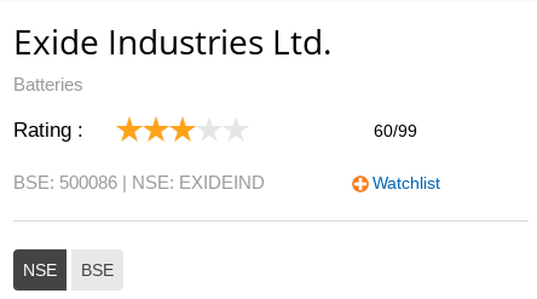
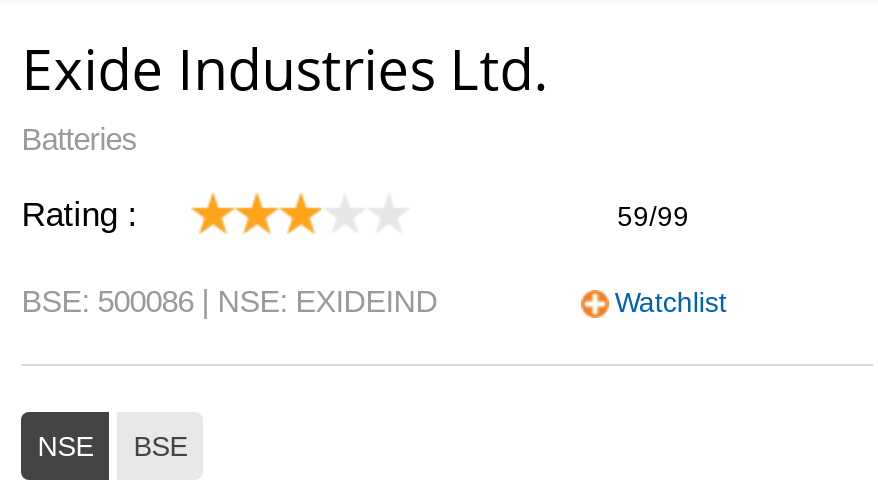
- 60/99
+ 59/99
